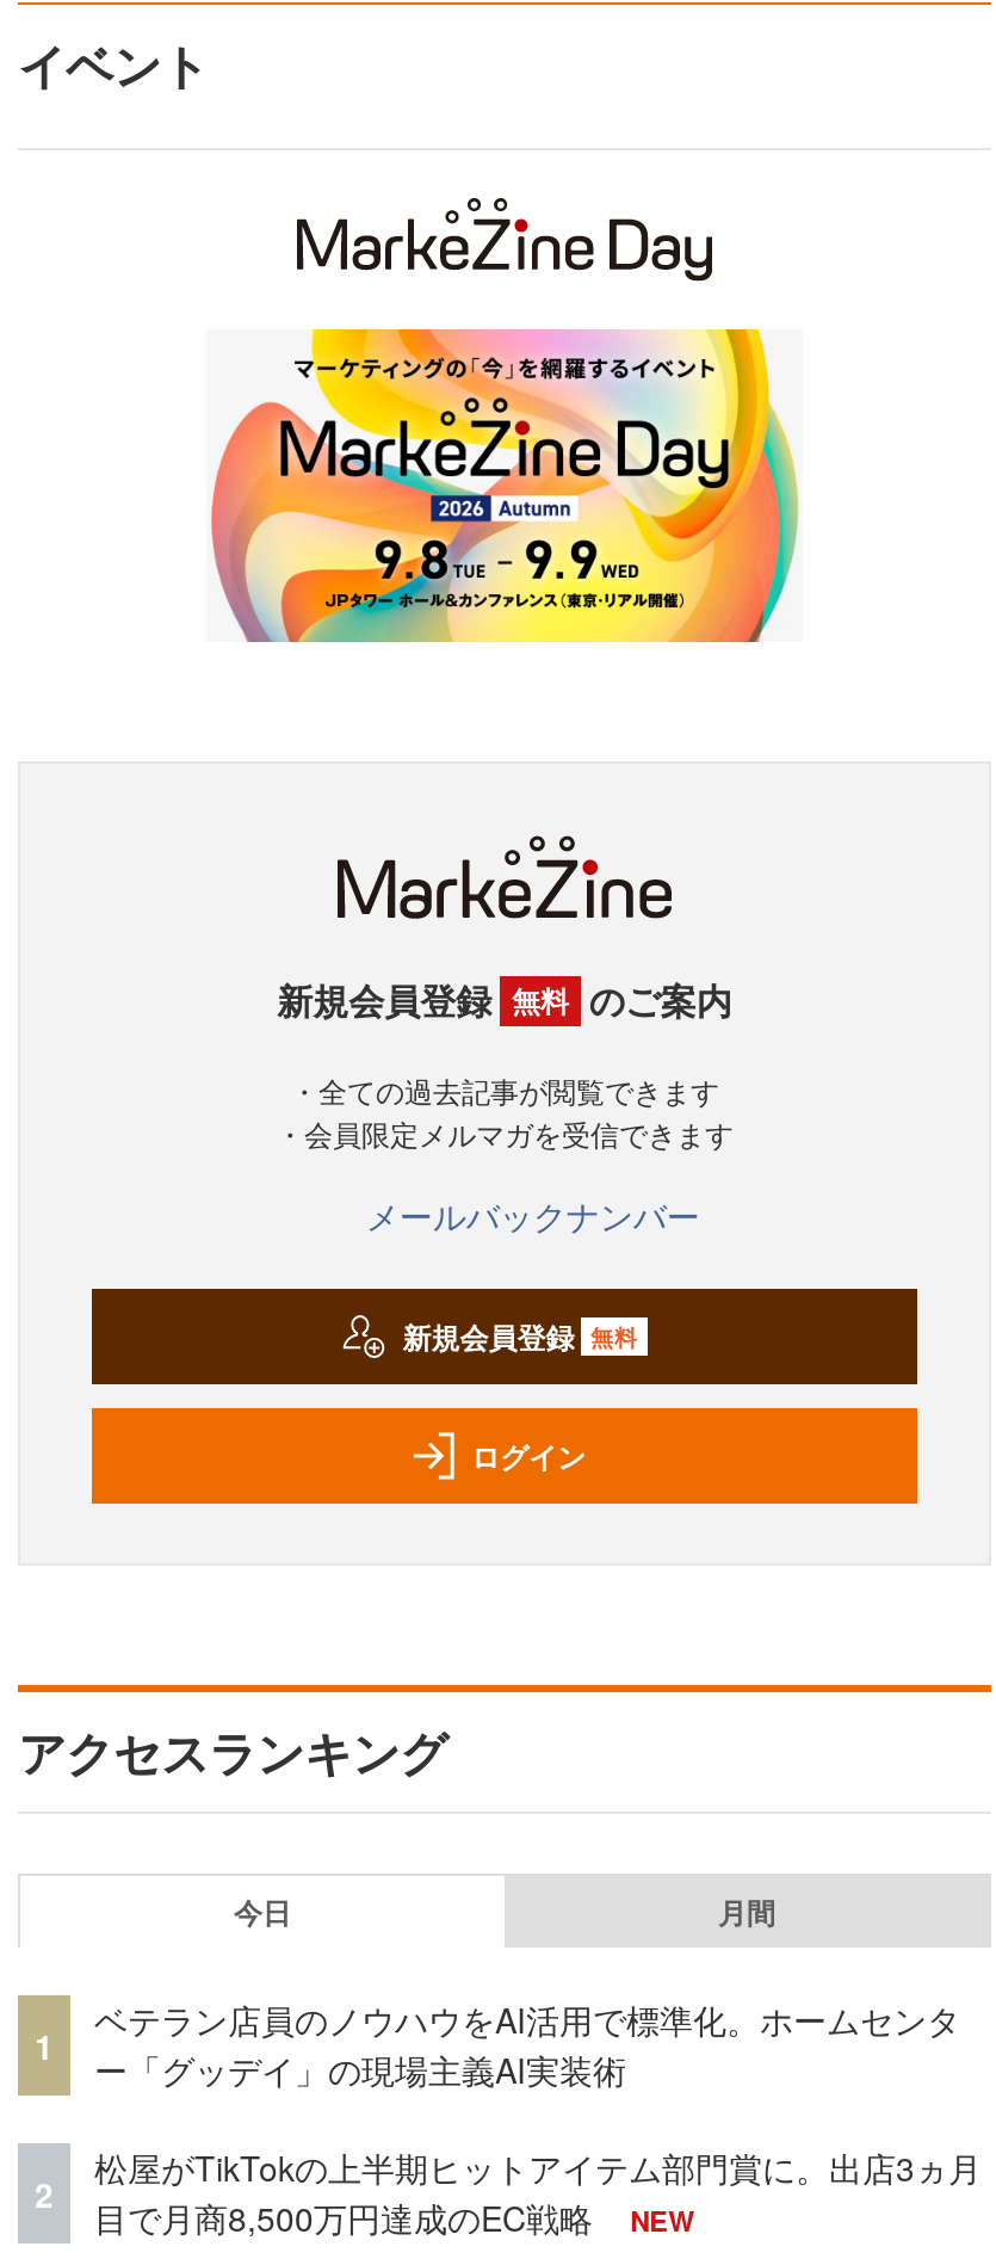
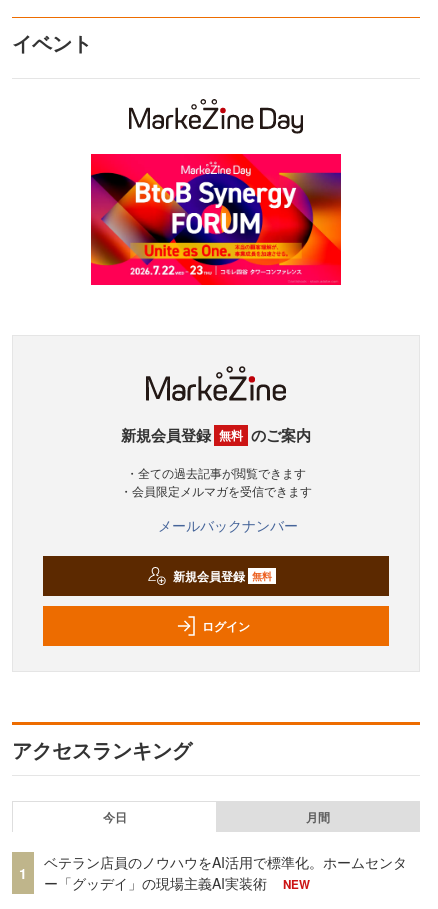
- [image]
+ [image]

- 松屋がTikTokの上半期ヒットアイテム部門賞に。出店3ヵ月
- 目で月商8,500万円達成のEC戦略

- 2
